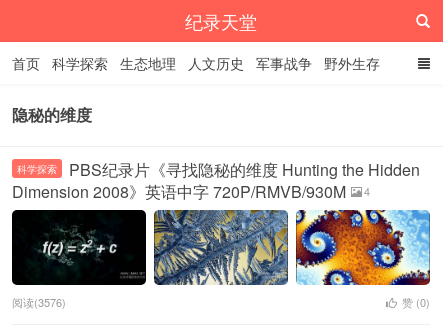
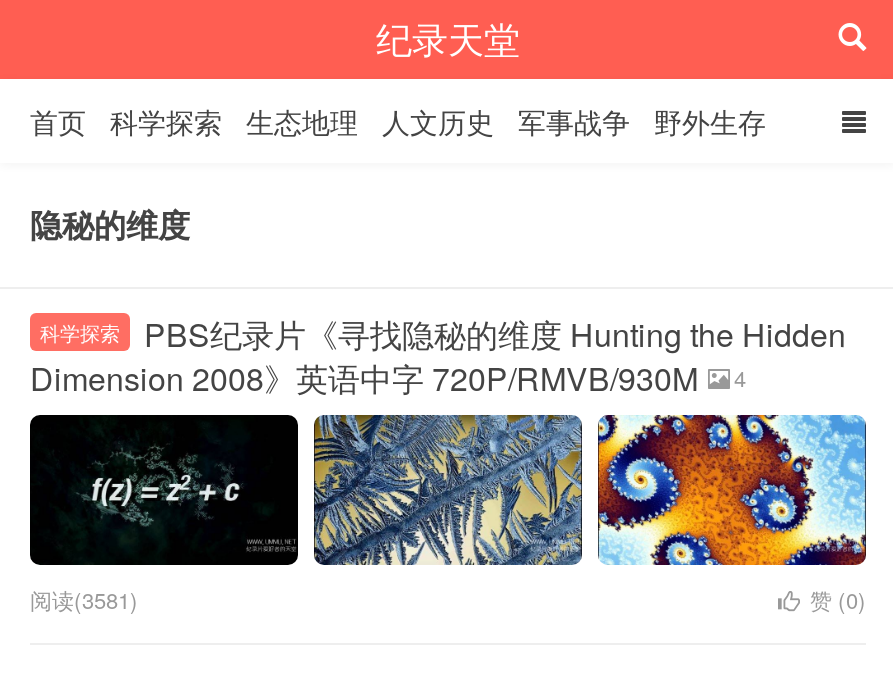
- 阅读(3576)
+ 阅读(3581)
